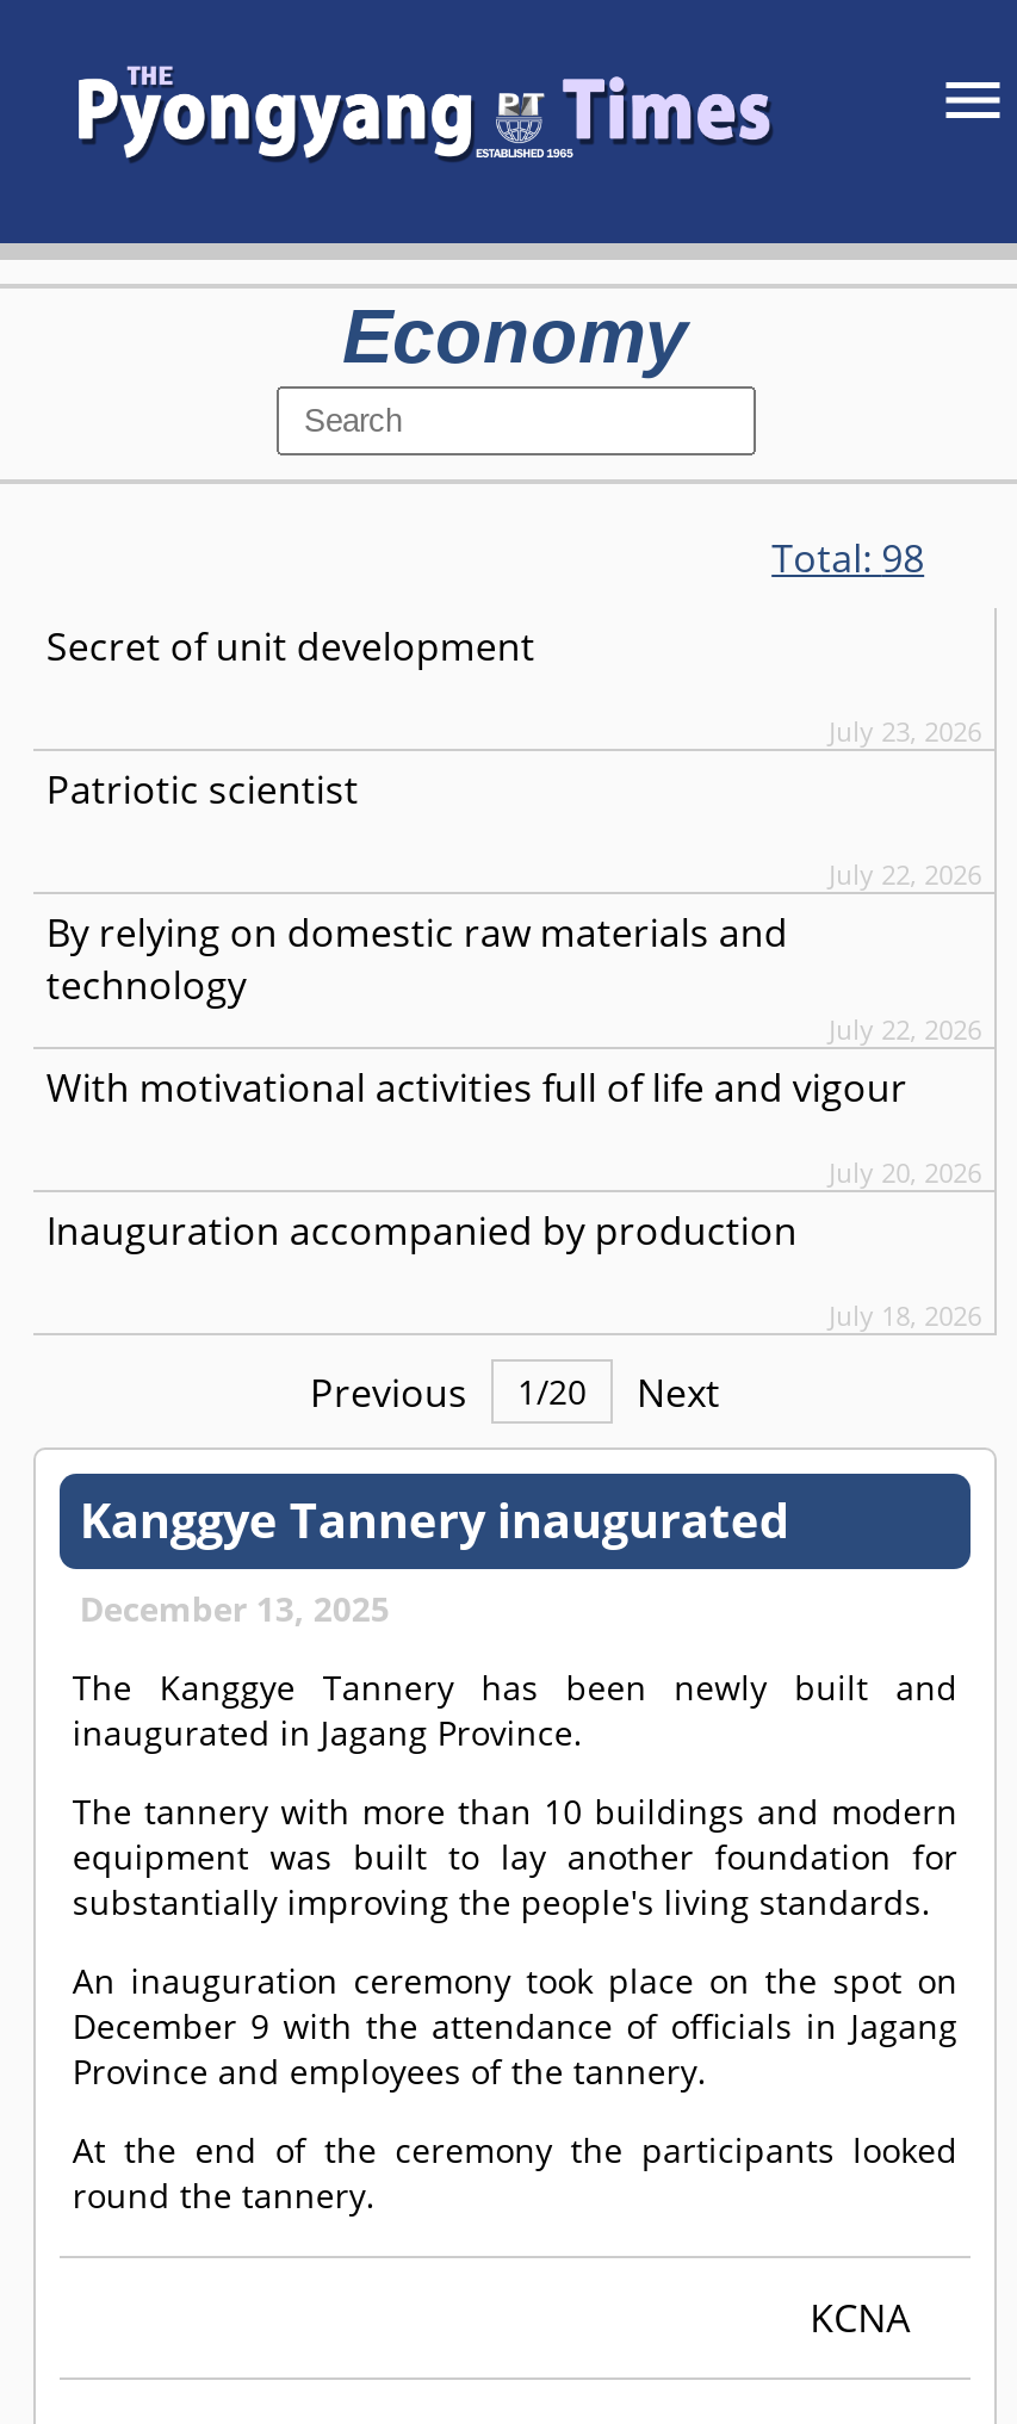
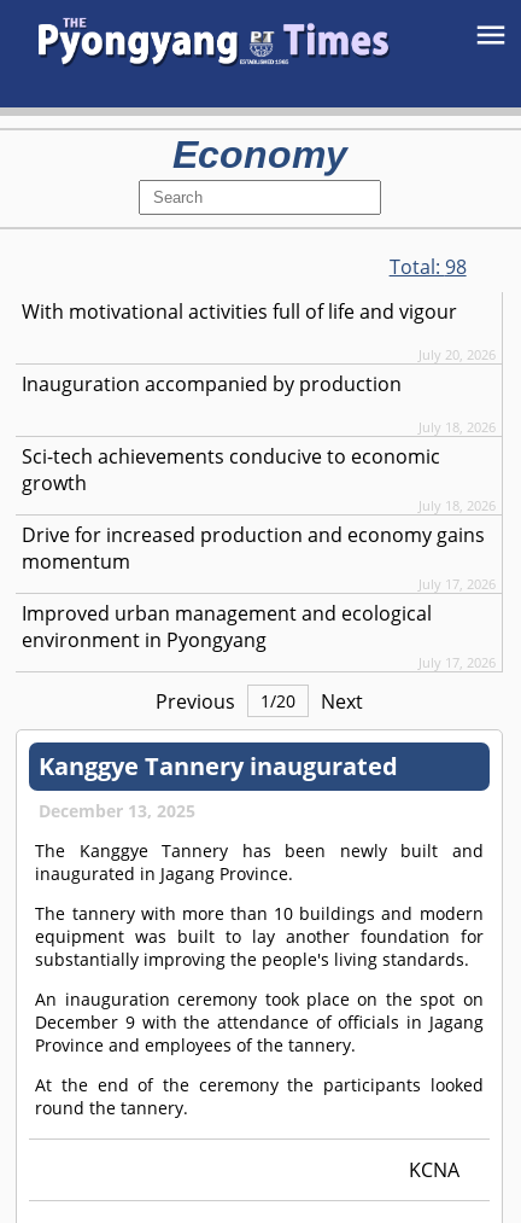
- Secret of unit development
- July 23, 2026
- Patriotic scientist
- July 22, 2026
- By relying on domestic raw materials and
- technology
- July 22, 2026

moved up: With motivational activities full of life and vigour | July 20, 2026 | Inauguration accompanied by production | July 18, 2026

+ Sci-tech achievements conducive to economic
+ growth
+ July 18, 2026
+ Drive for increased production and economy gains
+ momentum
+ July 17, 2026
+ Improved urban management and ecological
+ environment in Pyongyang
+ July 17, 2026
